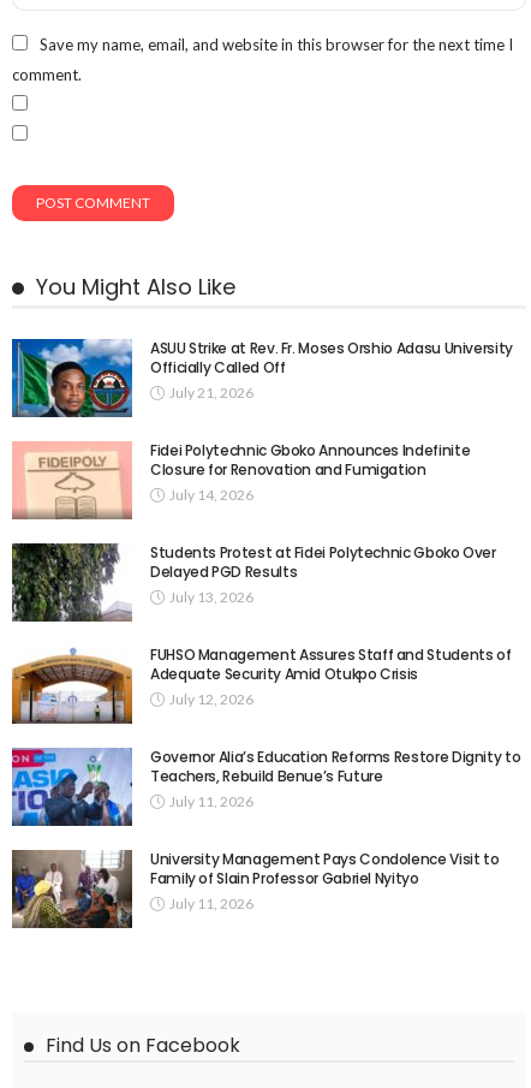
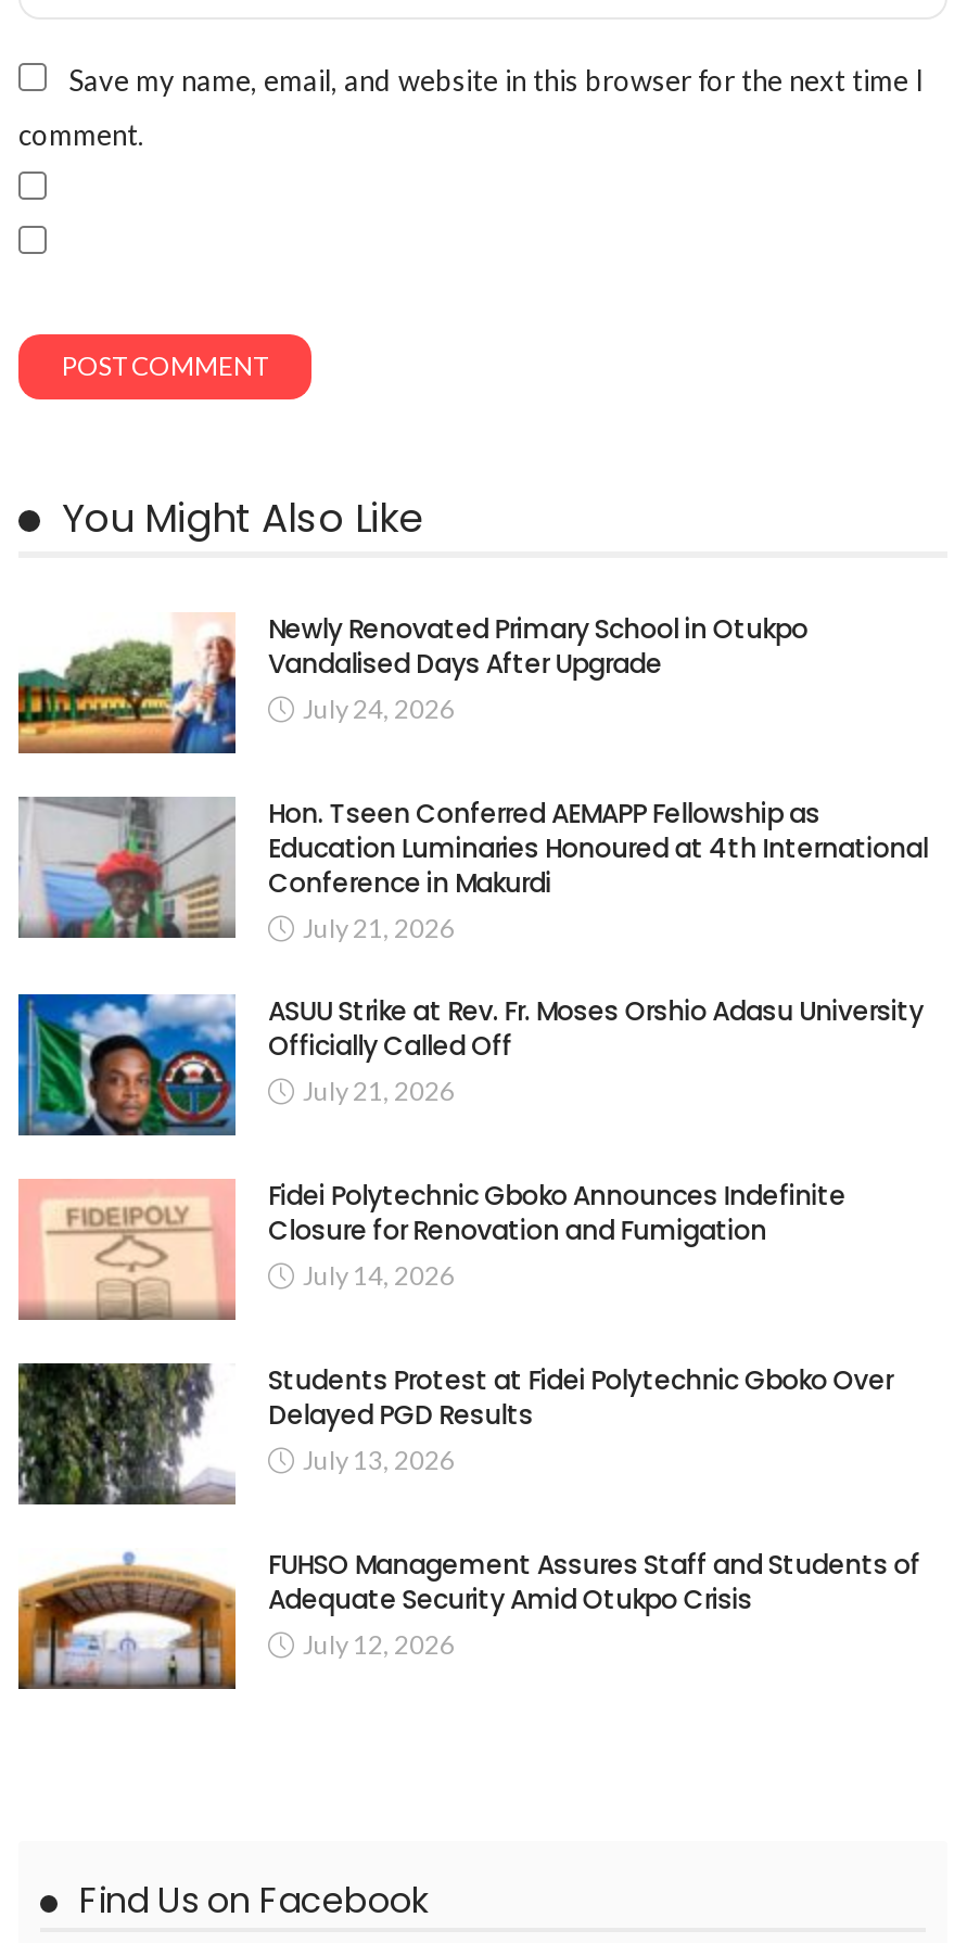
+ [image]
+ Newly Renovated Primary School in Otukpo
+ Vandalised Days After Upgrade
+ July 24, 2026
+ Hon. Tseen Conferred AEMAPP Fellowship as
+ Education Luminaries Honoured at 4th International
+ Conference in Makurdi
+ July 21, 2026

+ [image]

moved down: [image] | ASUU Strike at Rev. Fr. Moses Orshio Adasu University | Officially Called Off | ... | Adequate Security Amid Otukpo Crisis | July 12, 2026

- [image]
- Governor Alia’s Education Reforms Restore Dignity to
- Teachers, Rebuild Benue’s Future
- July 11, 2026
- University Management Pays Condolence Visit to
- Family of Slain Professor Gabriel Nyityo
- July 11, 2026

- [image]
